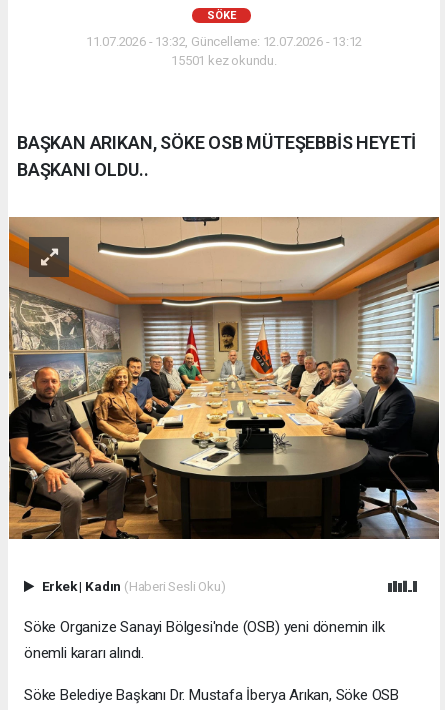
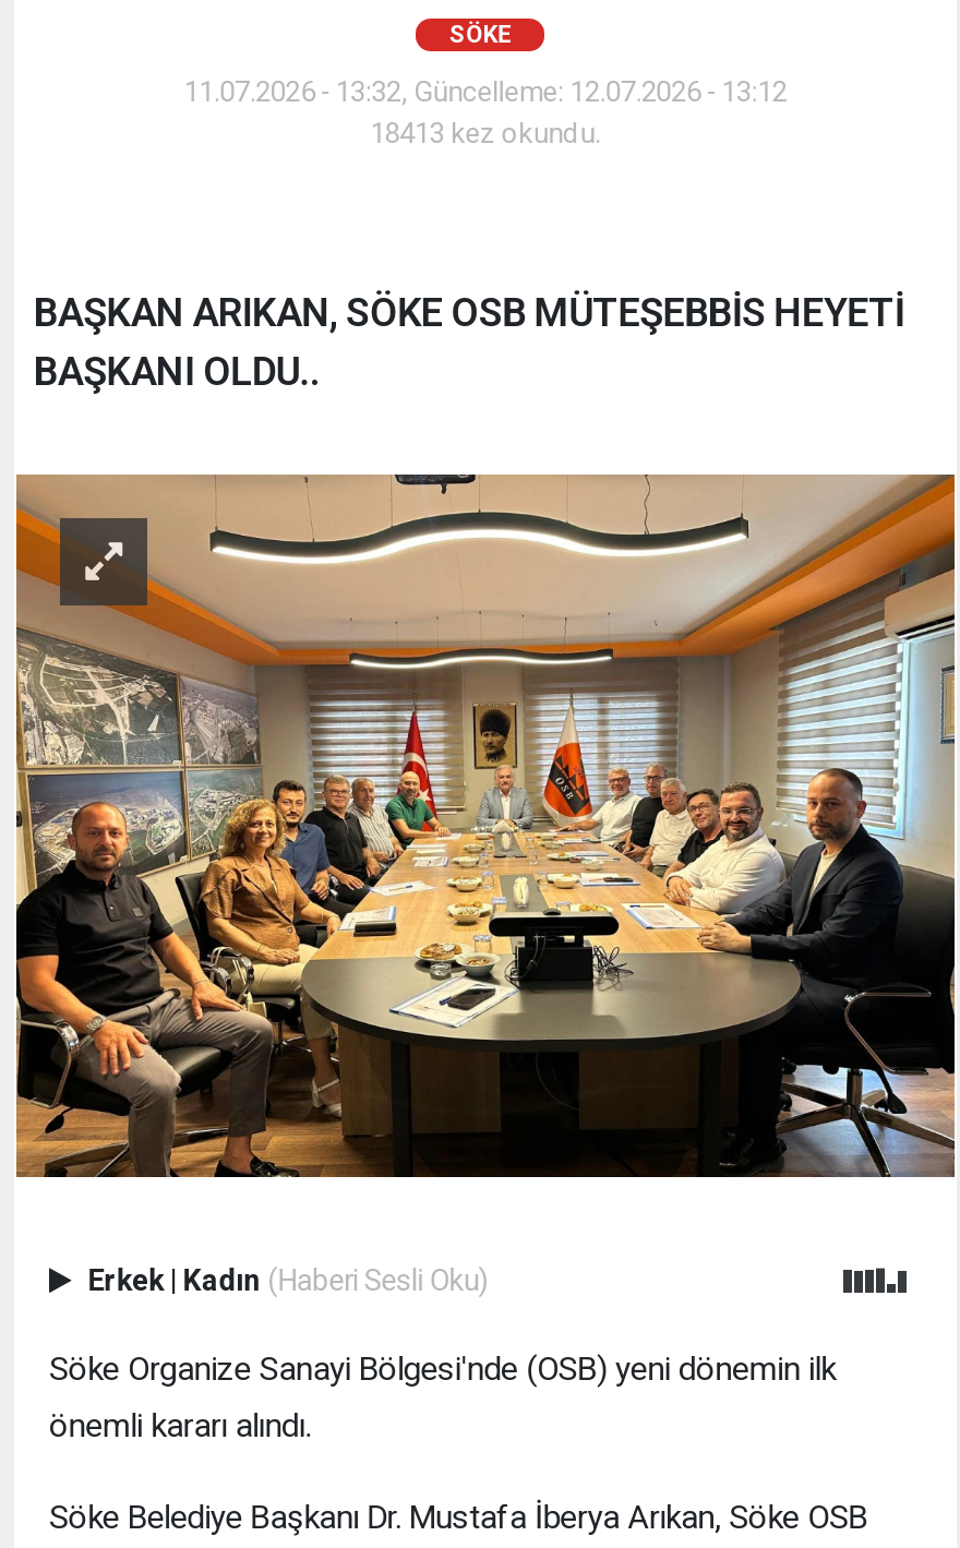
- 15501 kez okundu.
+ 18413 kez okundu.
